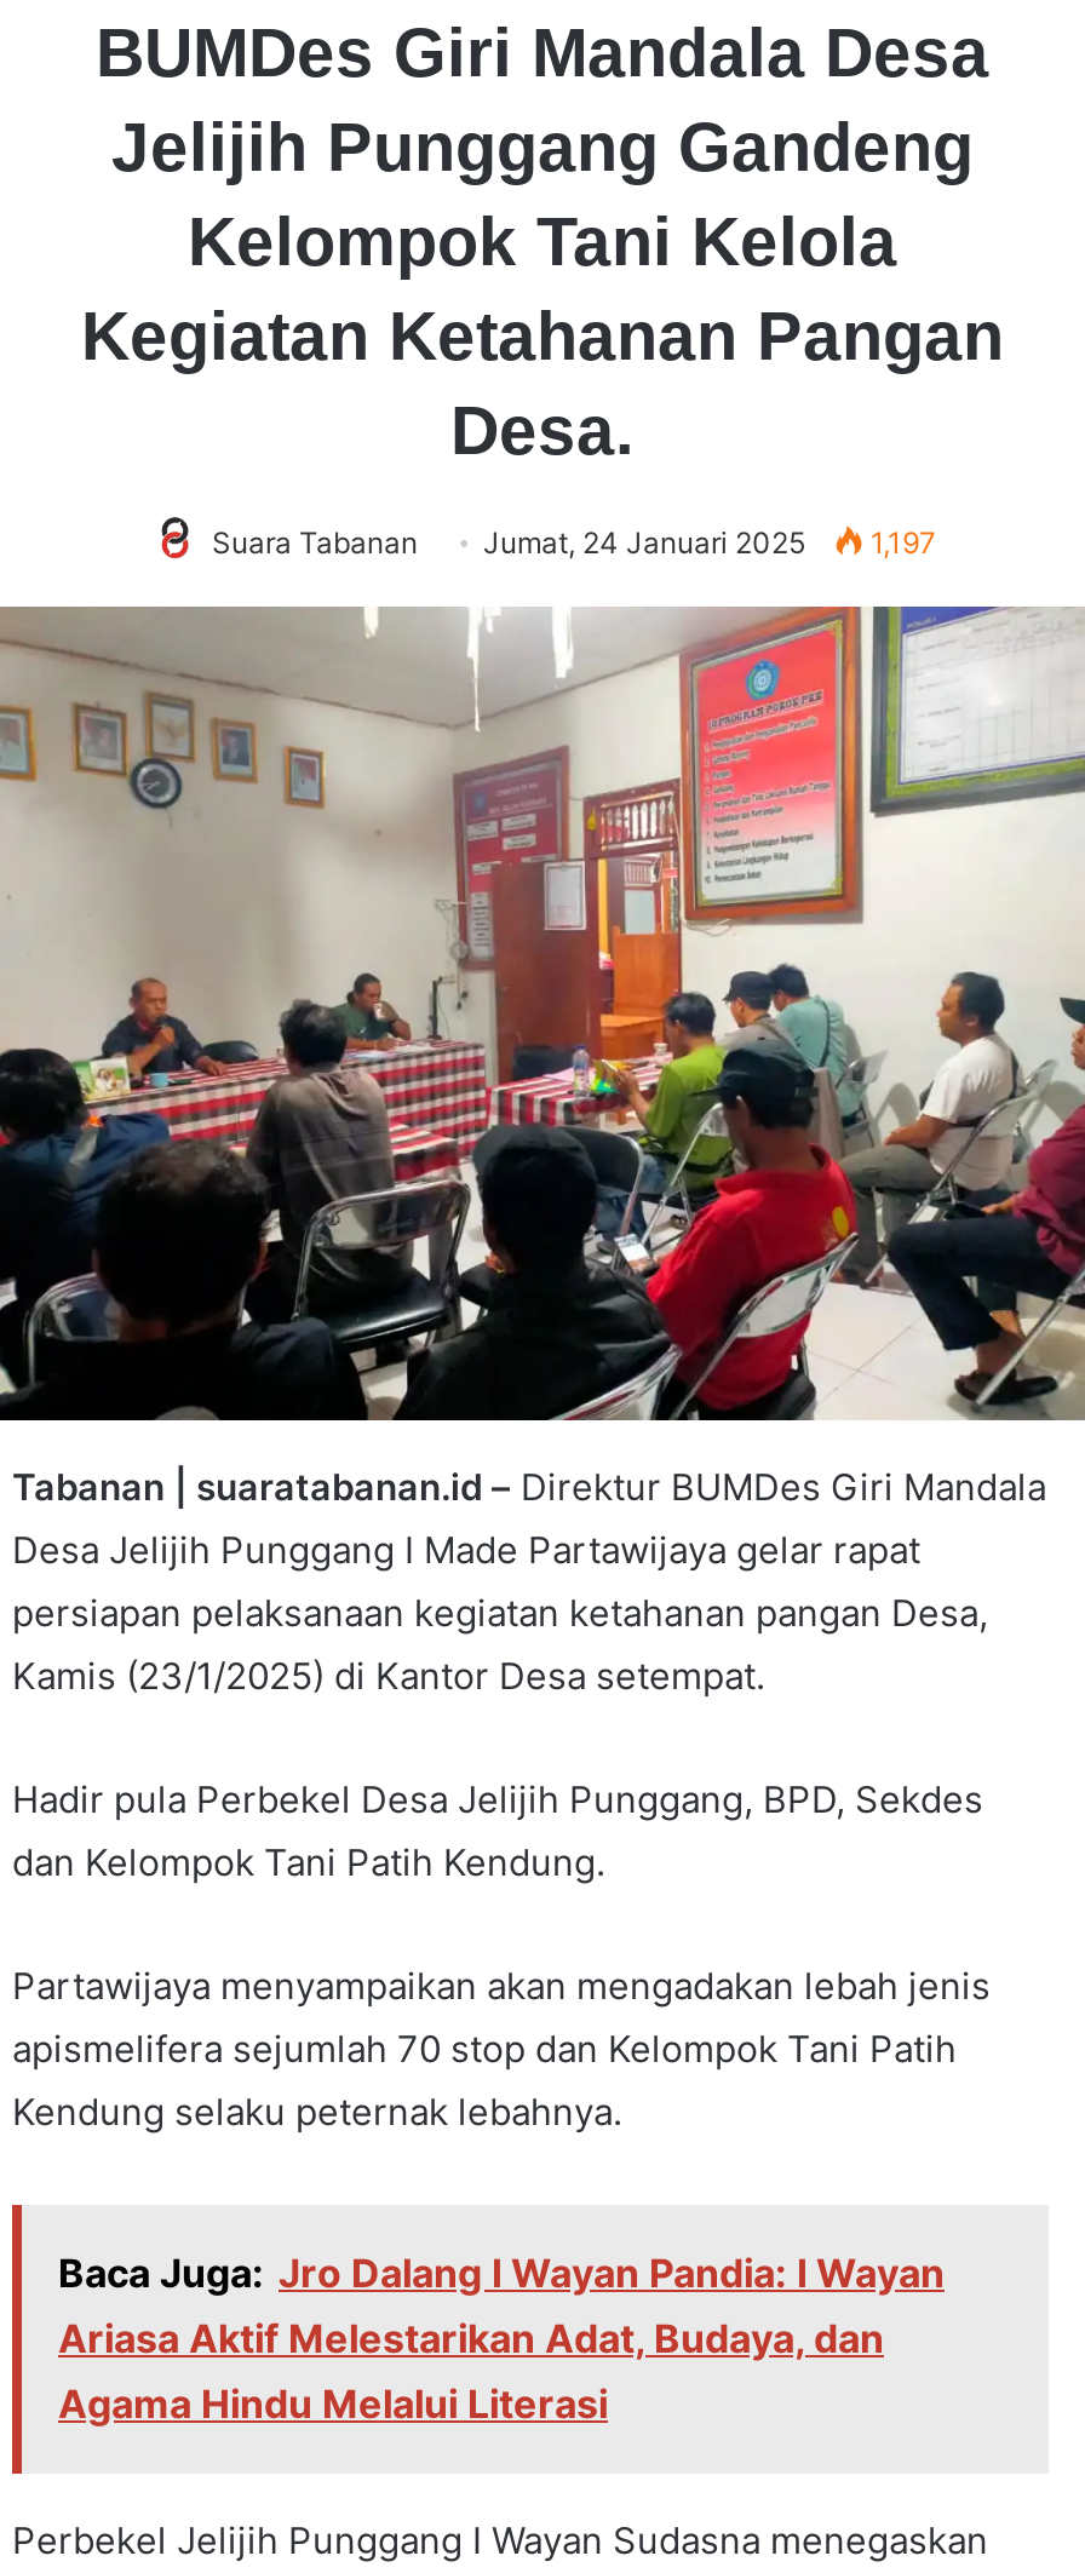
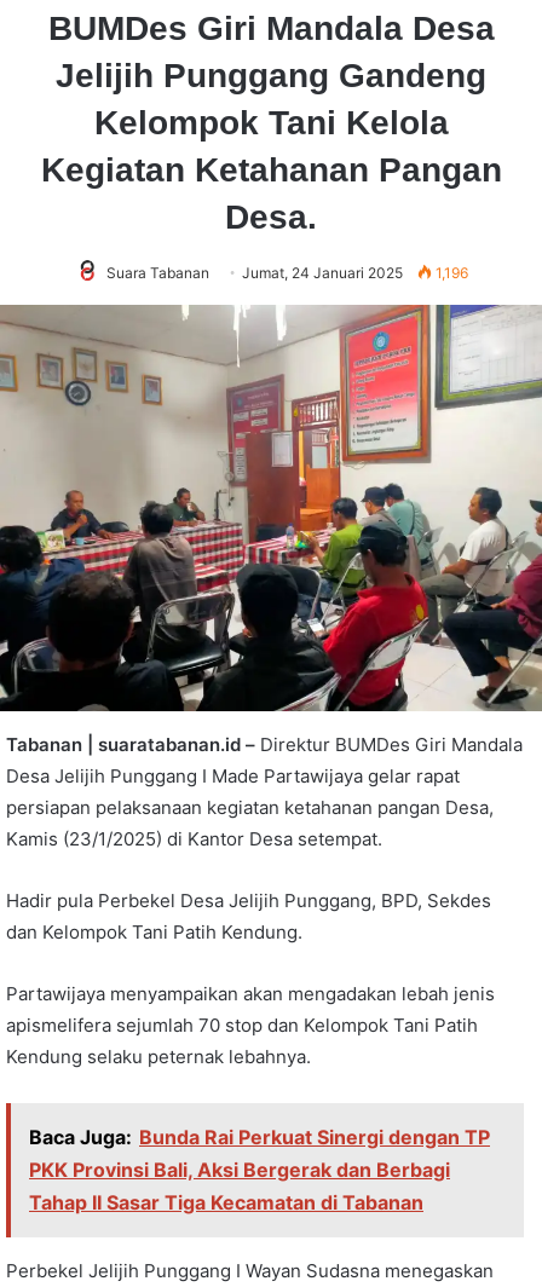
- Suara Tabanan Jumat, 24 Januari 2025 1,197
+ Suara Tabanan Jumat, 24 Januari 2025 1,196

- Baca Juga: Jro Dalang I Wayan Pandia: I Wayan
- Ariasa Aktif Melestarikan Adat, Budaya, dan
- Agama Hindu Melalui Literasi
+ Baca Juga: Bunda Rai Perkuat Sinergi dengan TP
+ PKK Provinsi Bali, Aksi Bergerak dan Berbagi
+ Tahap II Sasar Tiga Kecamatan di Tabanan
